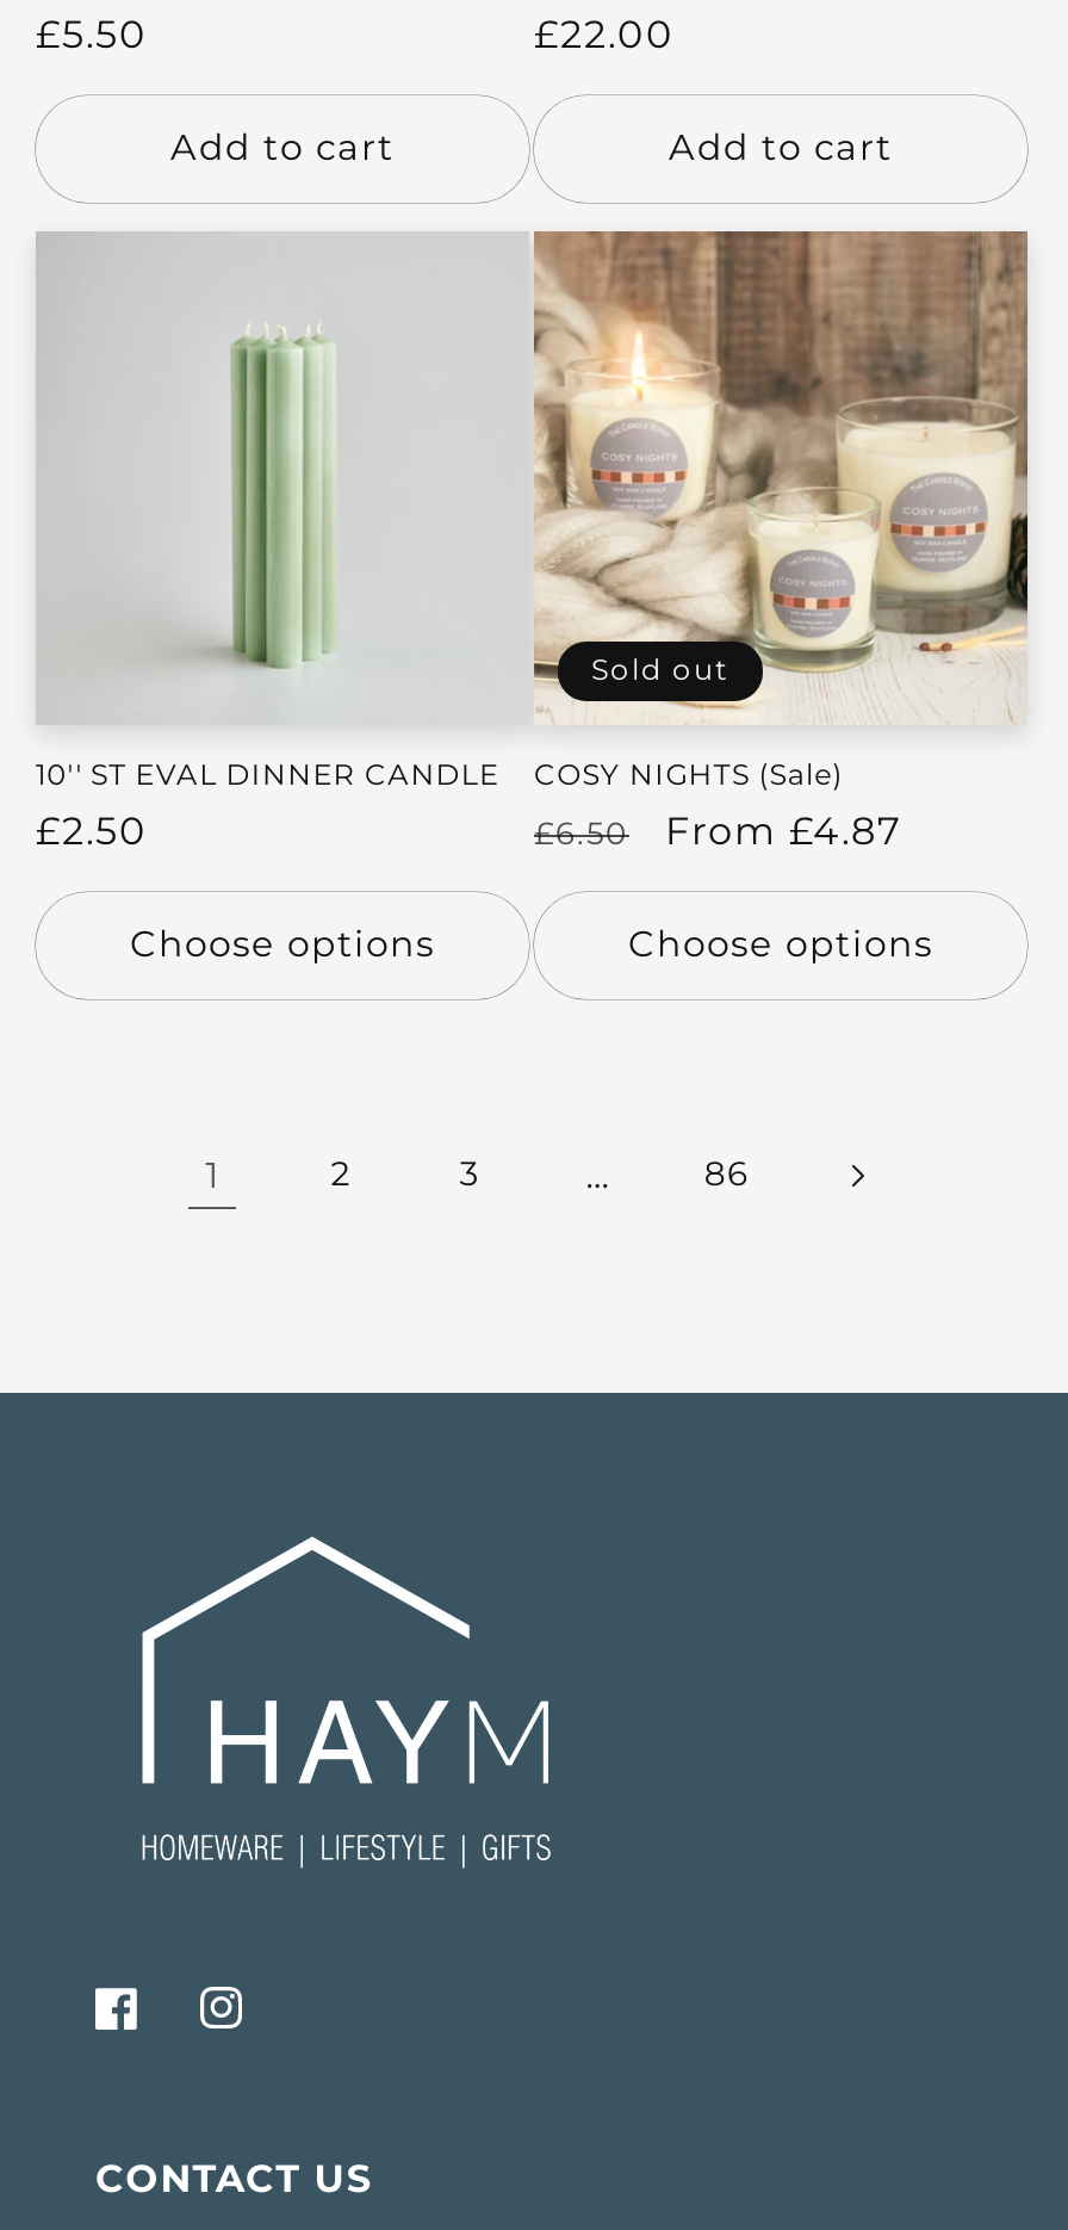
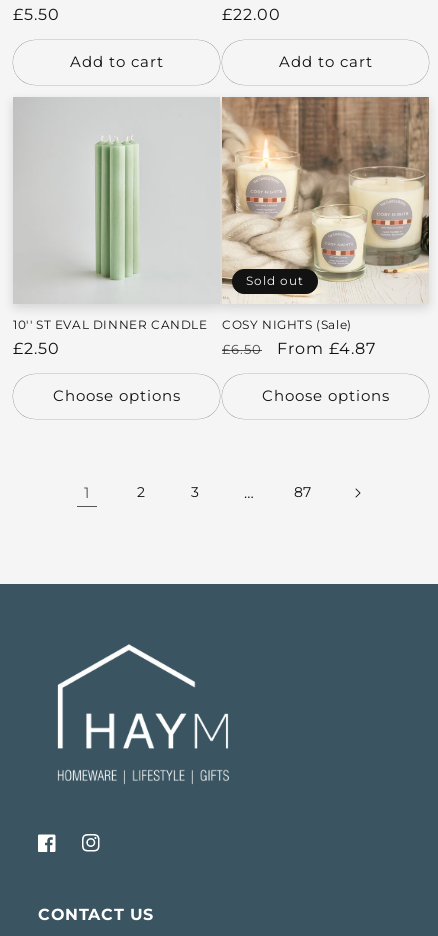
- 86
+ 87
